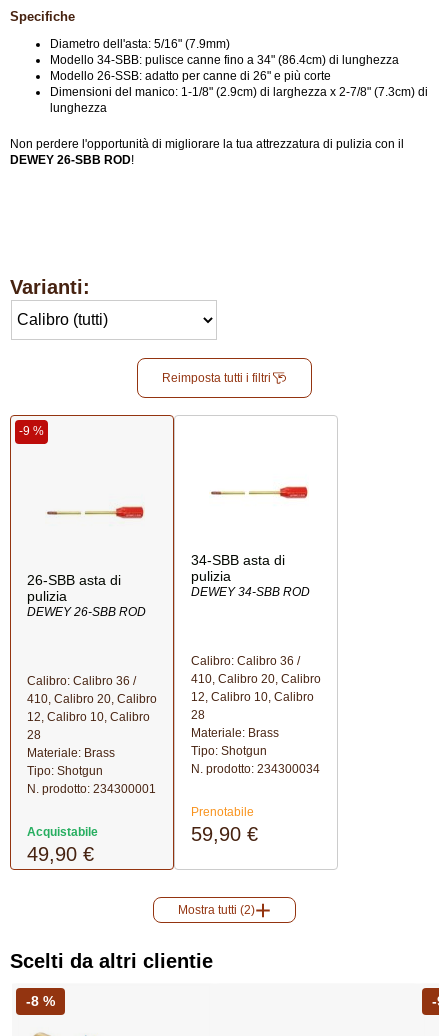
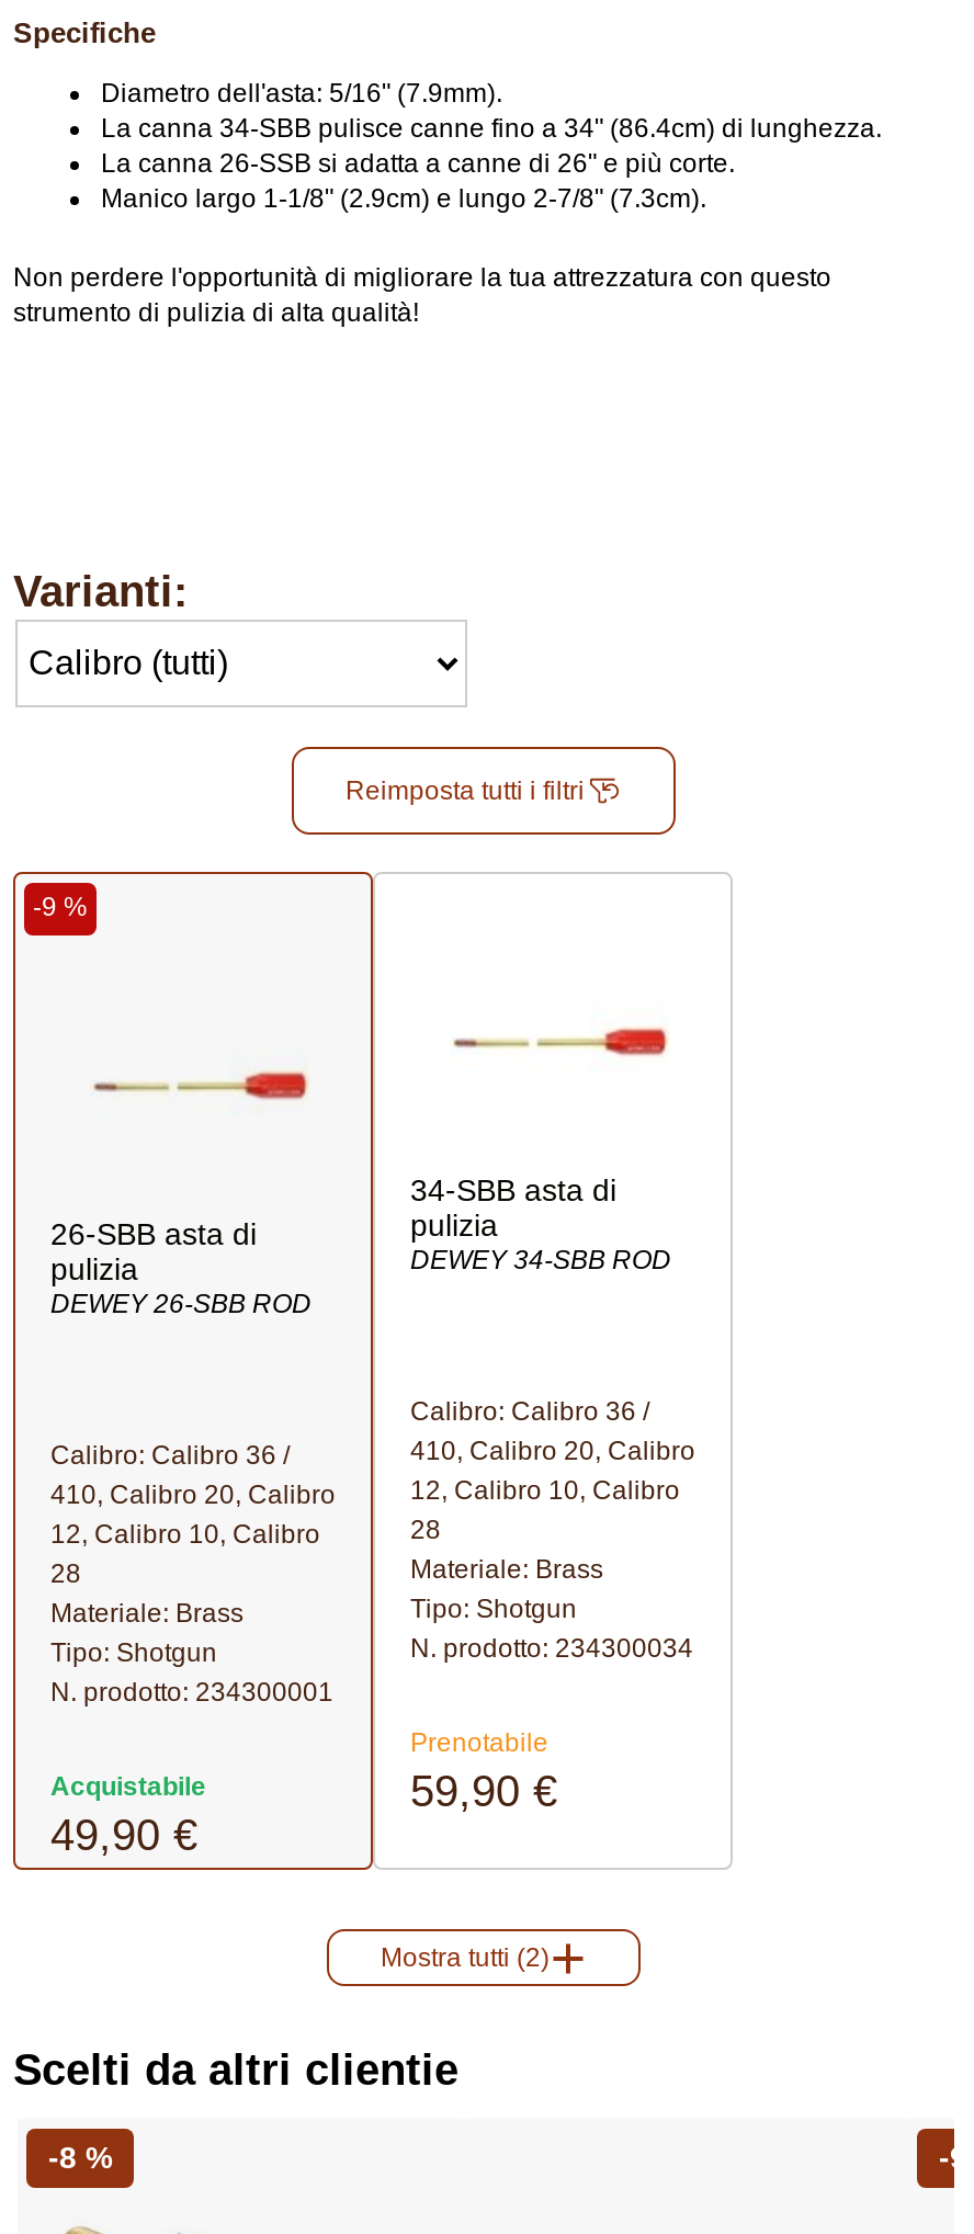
- Diametro dell'asta: 5/16" (7.9mm)
- Modello 34-SBB: pulisce canne fino a 34" (86.4cm) di lunghezza
- Modello 26-SSB: adatto per canne di 26" e più corte
- Dimensioni del manico: 1-1/8" (2.9cm) di larghezza x 2-7/8" (7.3cm) di
- lunghezza
+ Diametro dell'asta: 5/16" (7.9mm).
+ La canna 34-SBB pulisce canne fino a 34" (86.4cm) di lunghezza.
+ La canna 26-SSB si adatta a canne di 26" e più corte.
+ Manico largo 1-1/8" (2.9cm) e lungo 2-7/8" (7.3cm).

- Non perdere l'opportunità di migliorare la tua attrezzatura di pulizia con il
- DEWEY 26-SBB ROD!
+ Non perdere l'opportunità di migliorare la tua attrezzatura con questo
+ strumento di pulizia di alta qualità!
